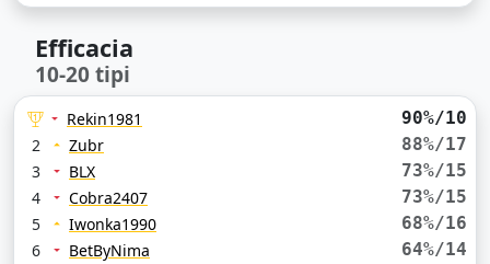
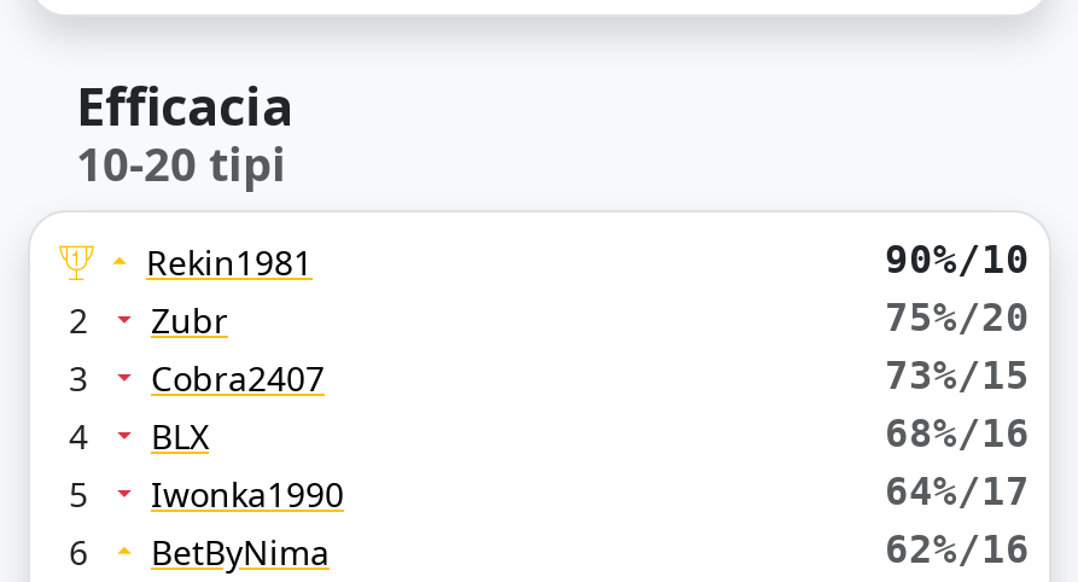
- 88%/17
+ 75%/20

- BLX
+ Cobra2407

- Cobra2407
- 73%/15
+ BLX
+ 68%/16

- 68%/16
+ 64%/17

- 64%/14
+ 62%/16
